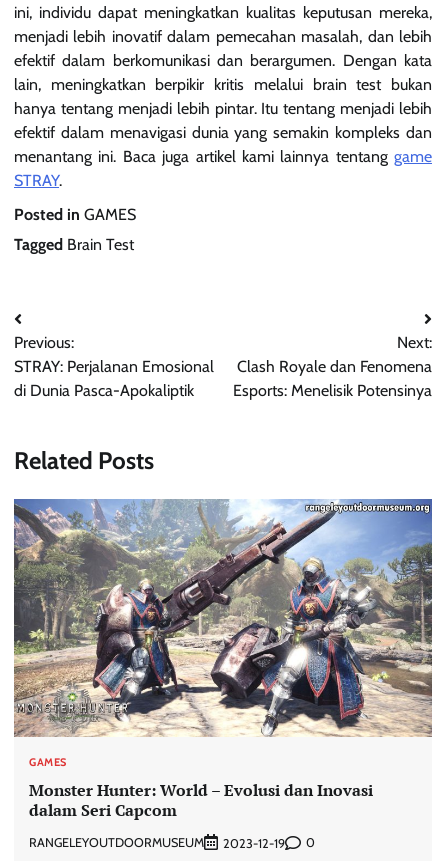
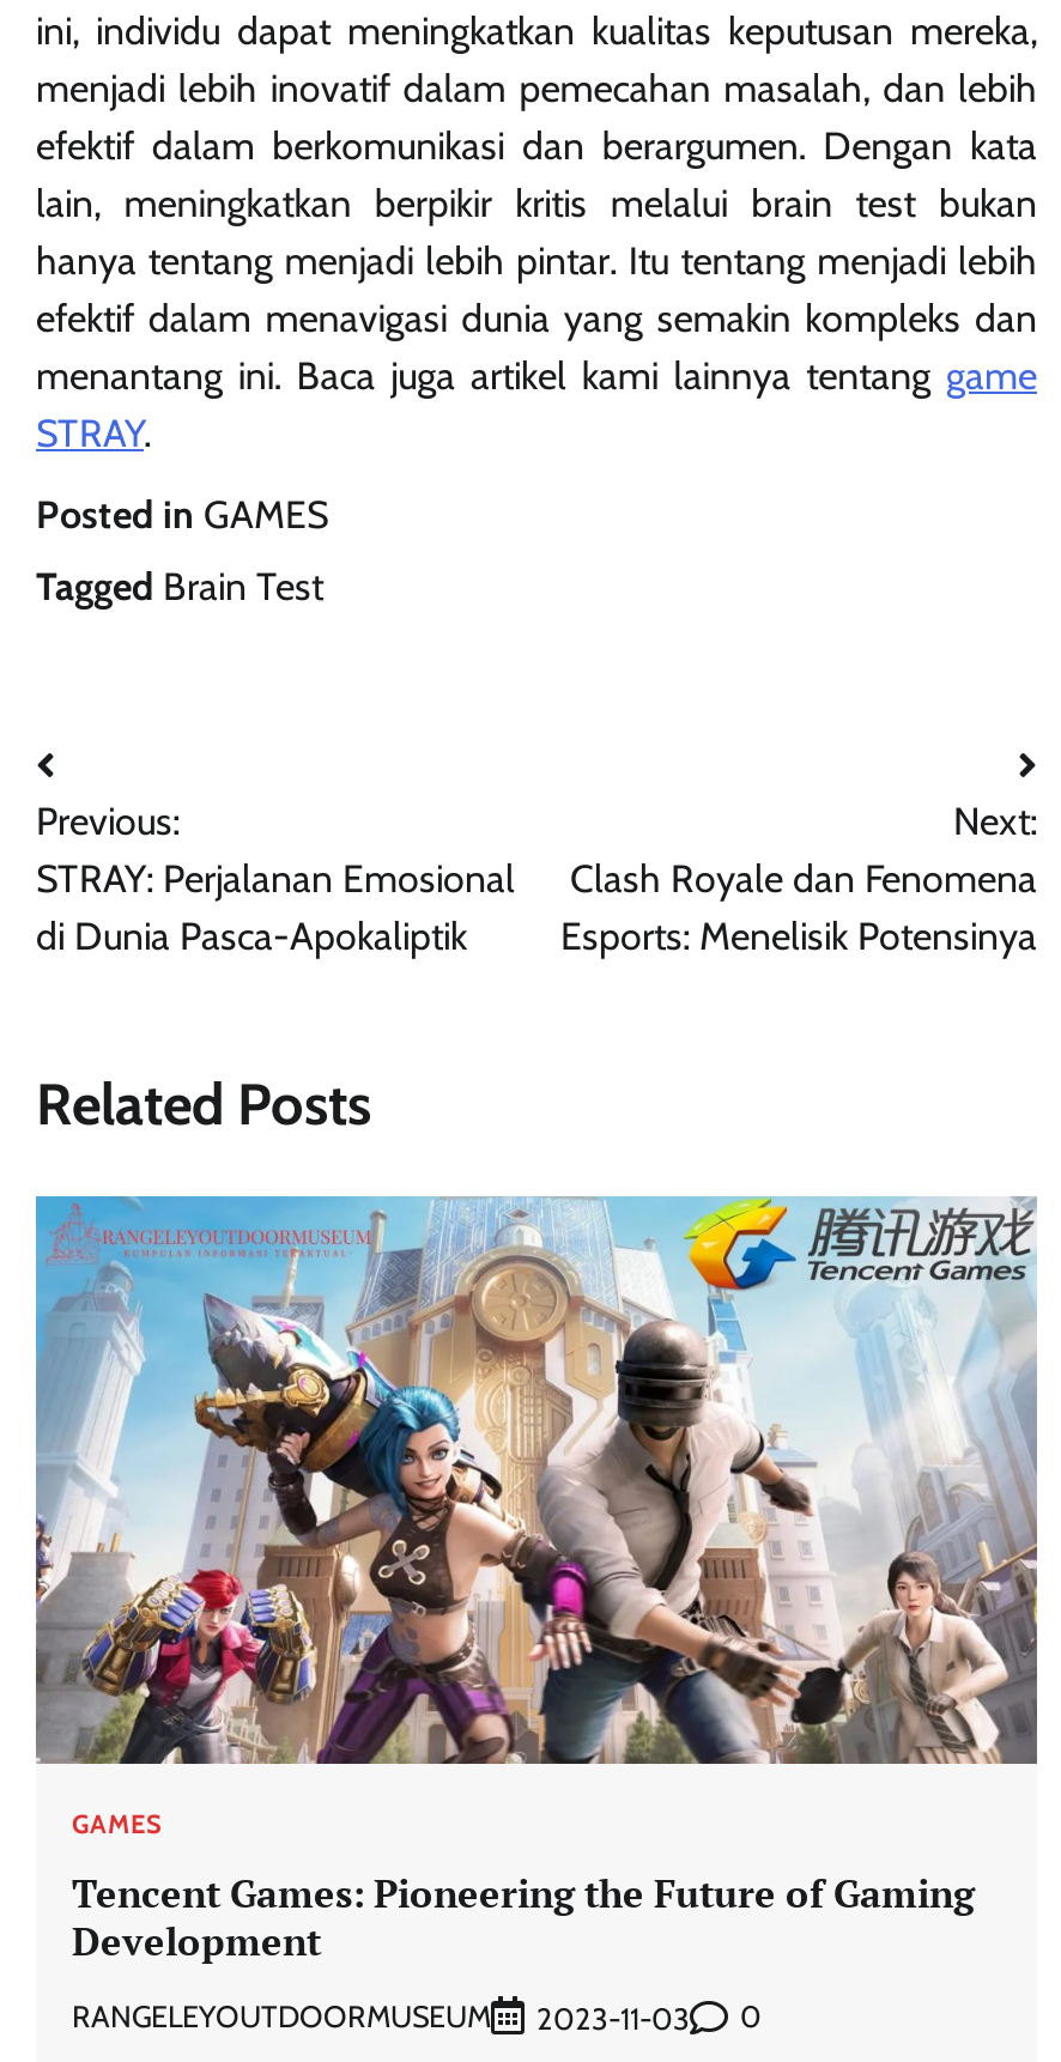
- [image]
+ [image]

- Monster Hunter: World – Evolusi dan Inovasi
- dalam Seri Capcom
+ Tencent Games: Pioneering the Future of Gaming
+ Development

- 2023-12-19
+ 2023-11-03
